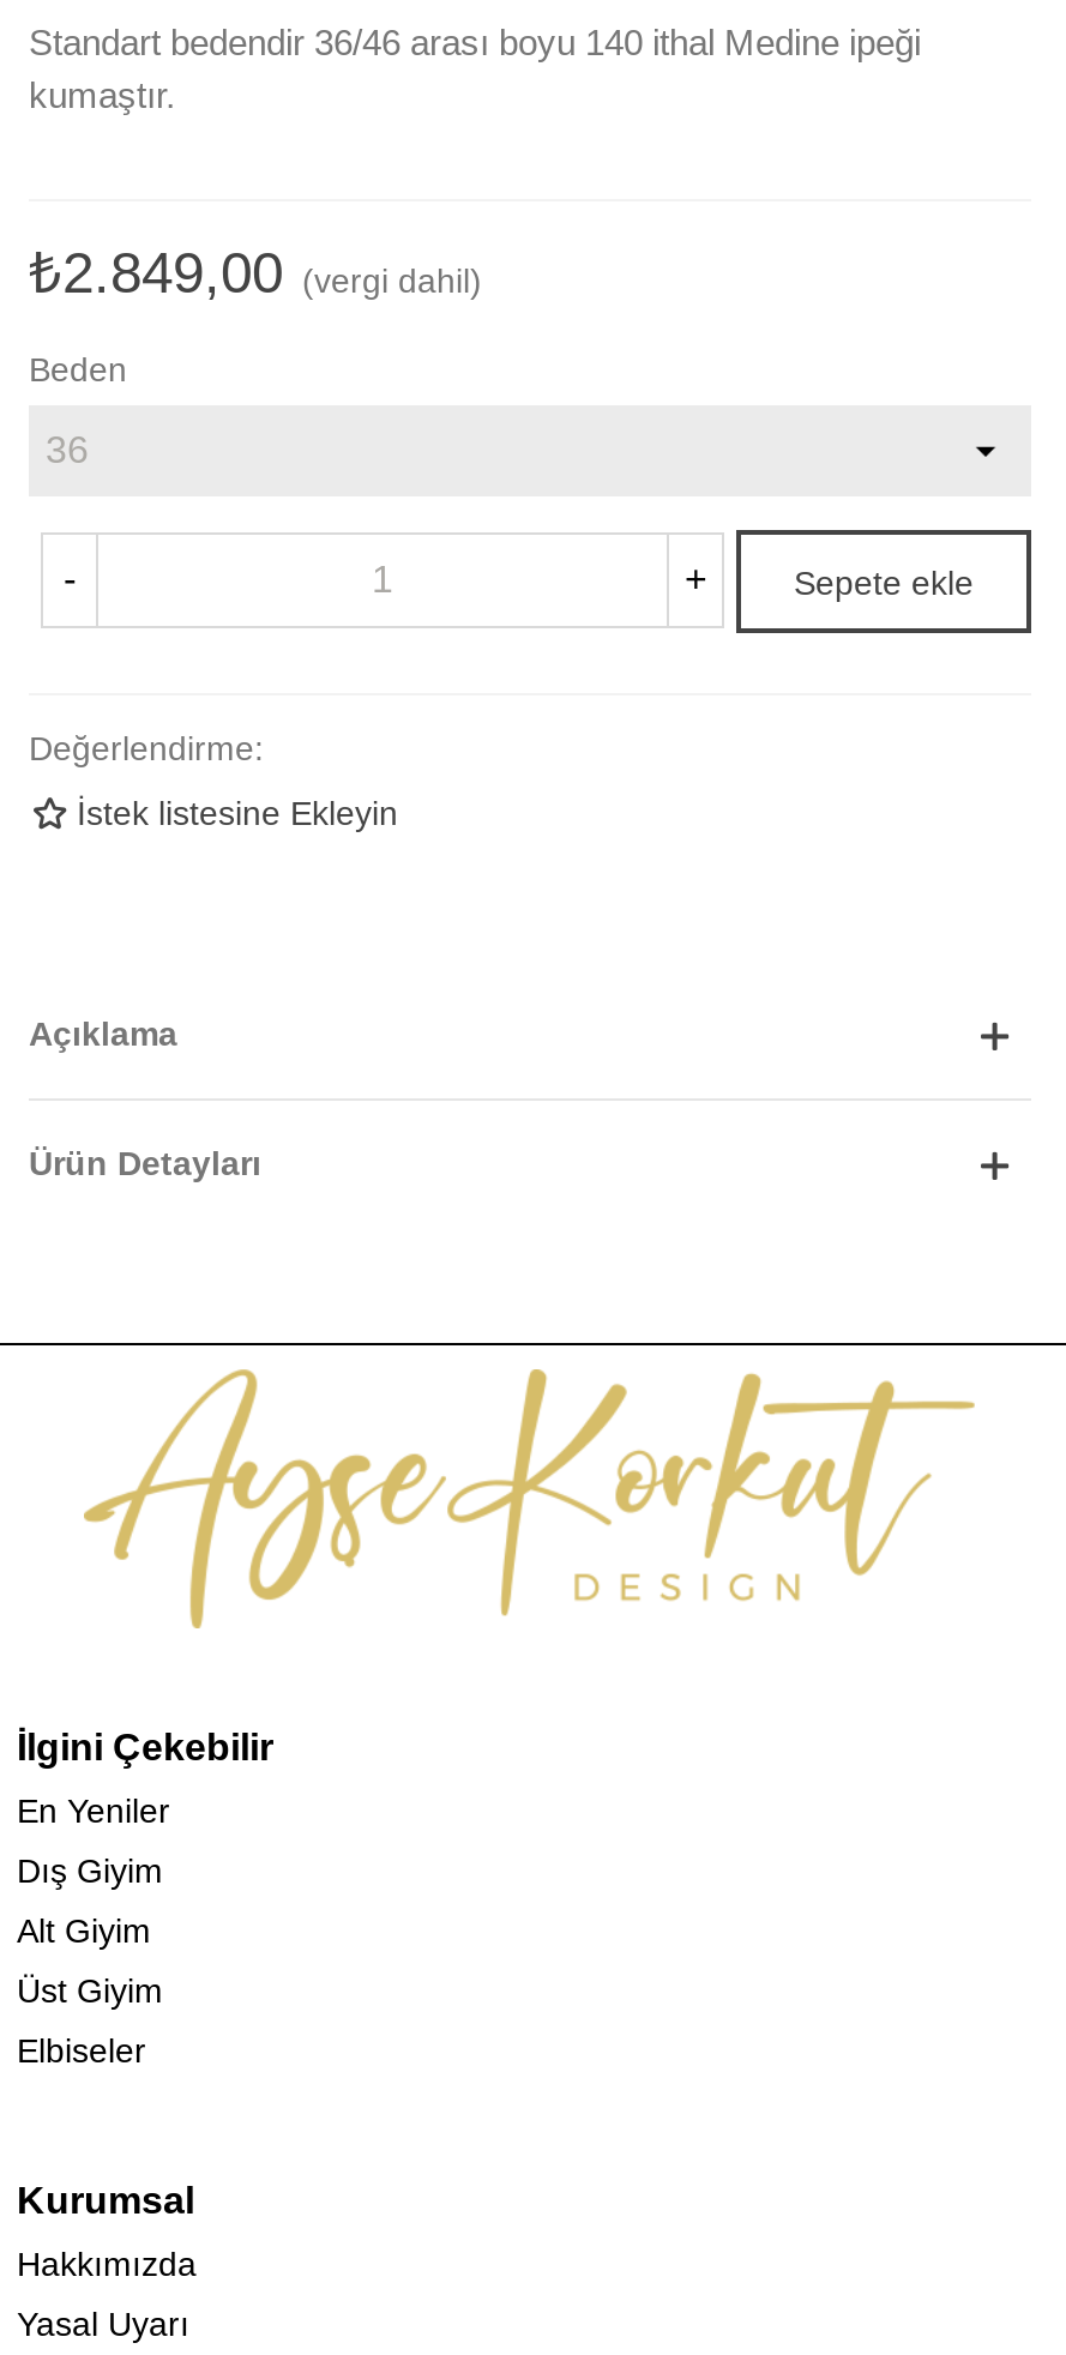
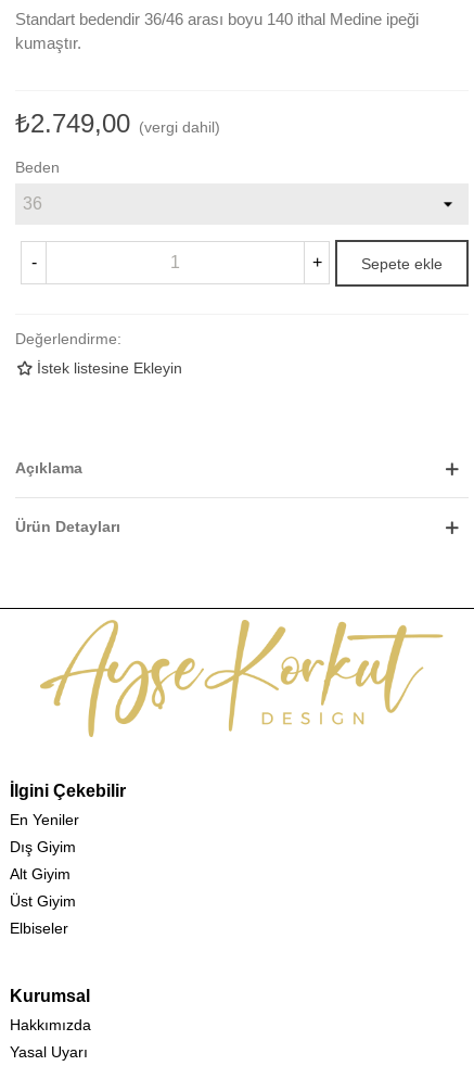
- ₺2.849,00 (vergi dahil)
+ ₺2.749,00 (vergi dahil)
